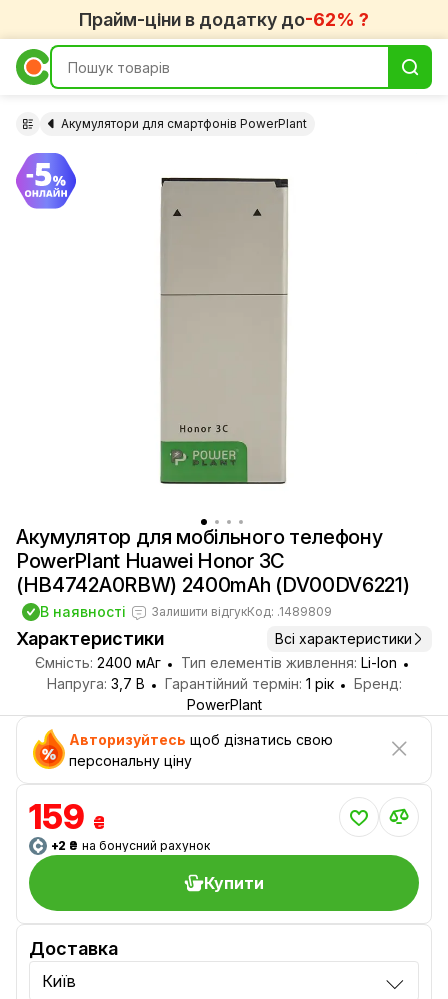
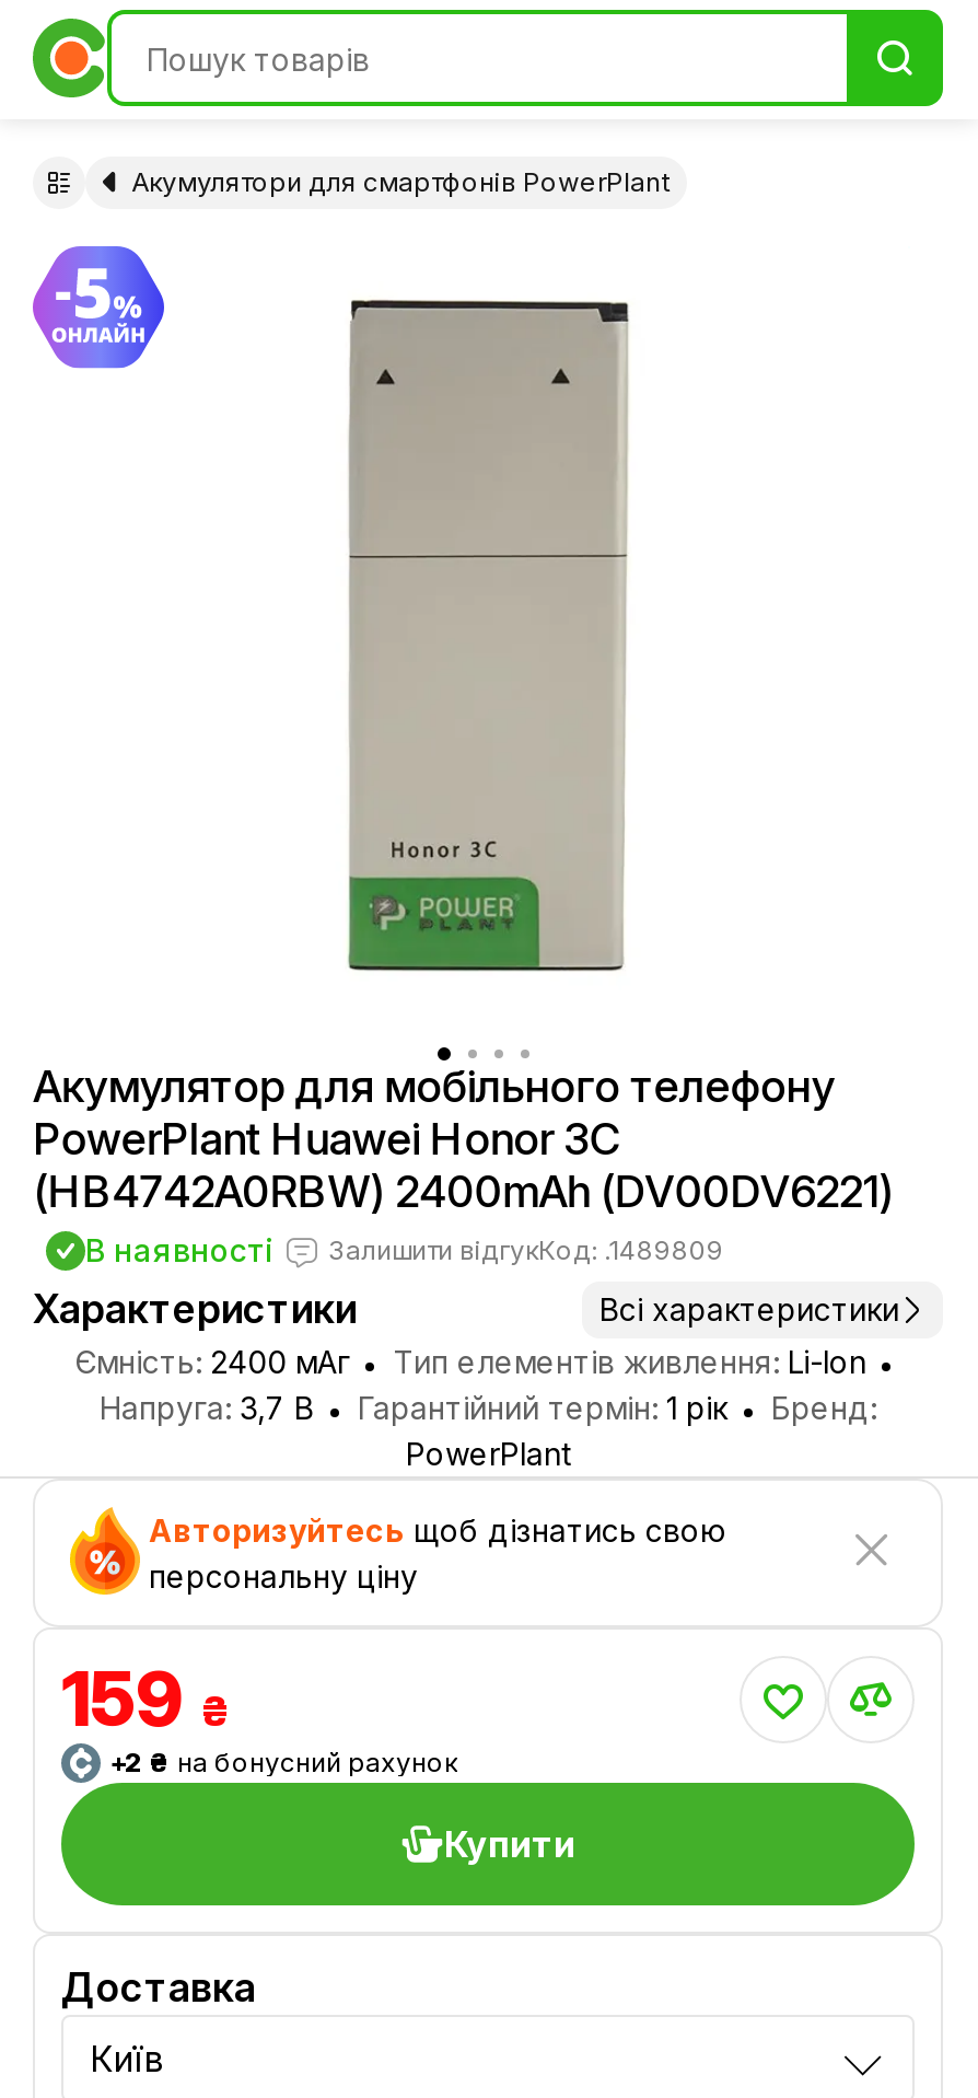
- Прайм-ціни в додатку до-62% ?
